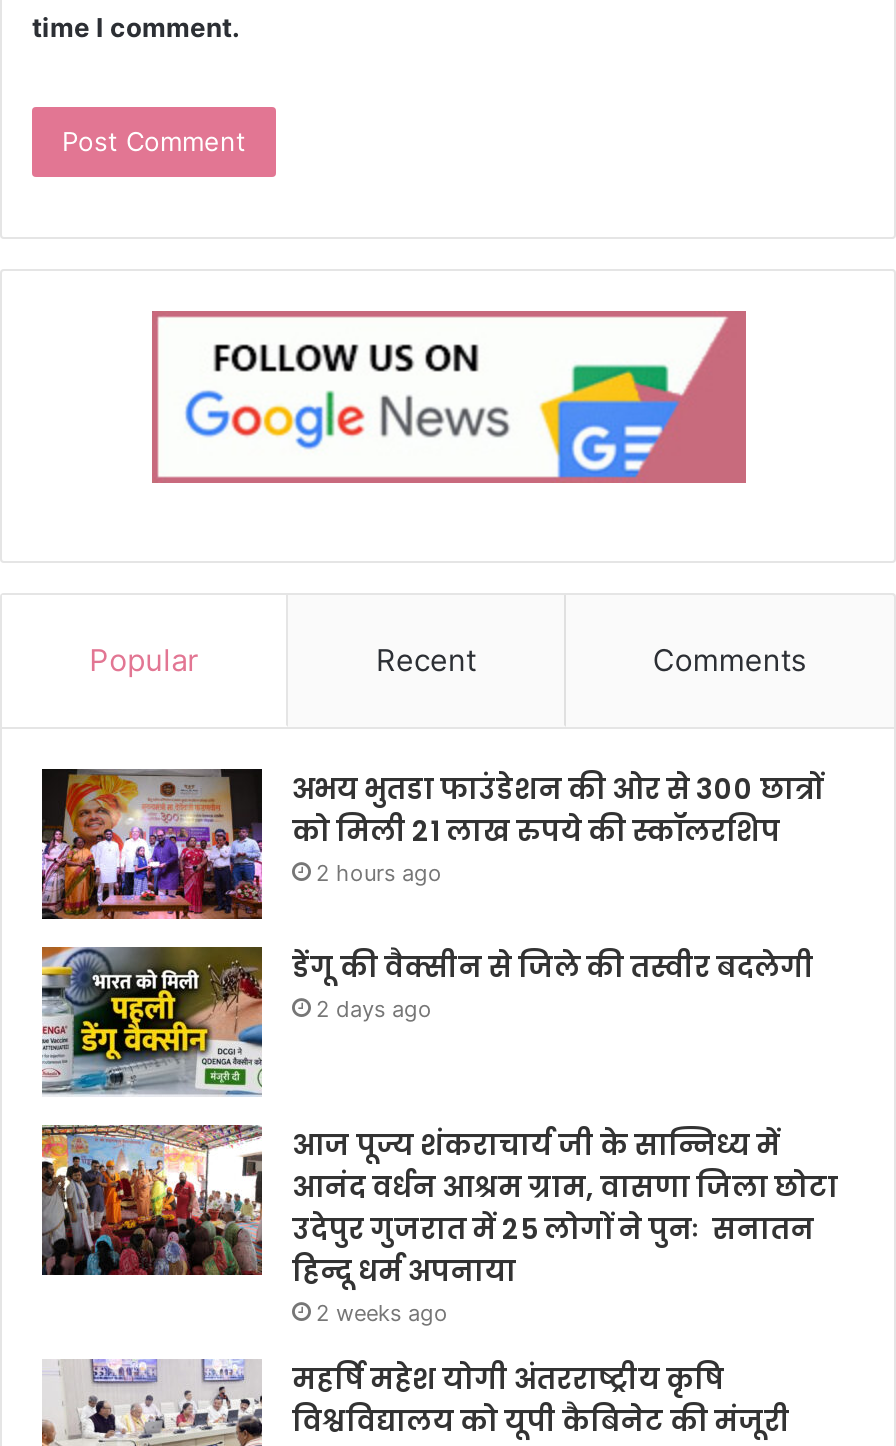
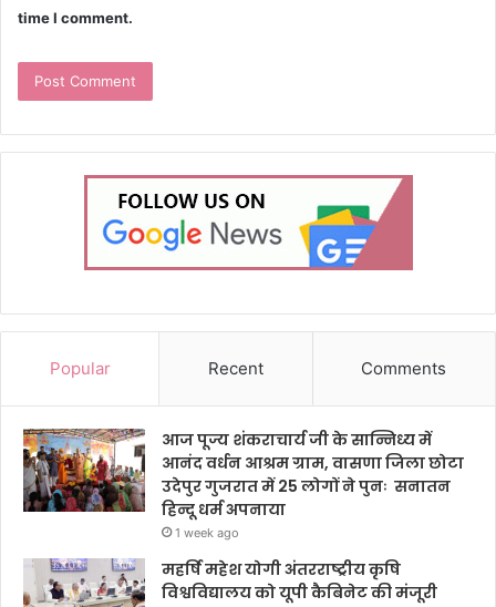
- [image]
- अभय भुतडा फाउंडेशन की ओर से 300 छात्रों
- को मिली 21 लाख रुपये की स्कॉलरशिप
- 2 hours ago
- डेंगू की वैक्सीन से जिले की तस्वीर बदलेगी
- 2 days ago

- [image]

- 2 weeks ago
+ 1 week ago
